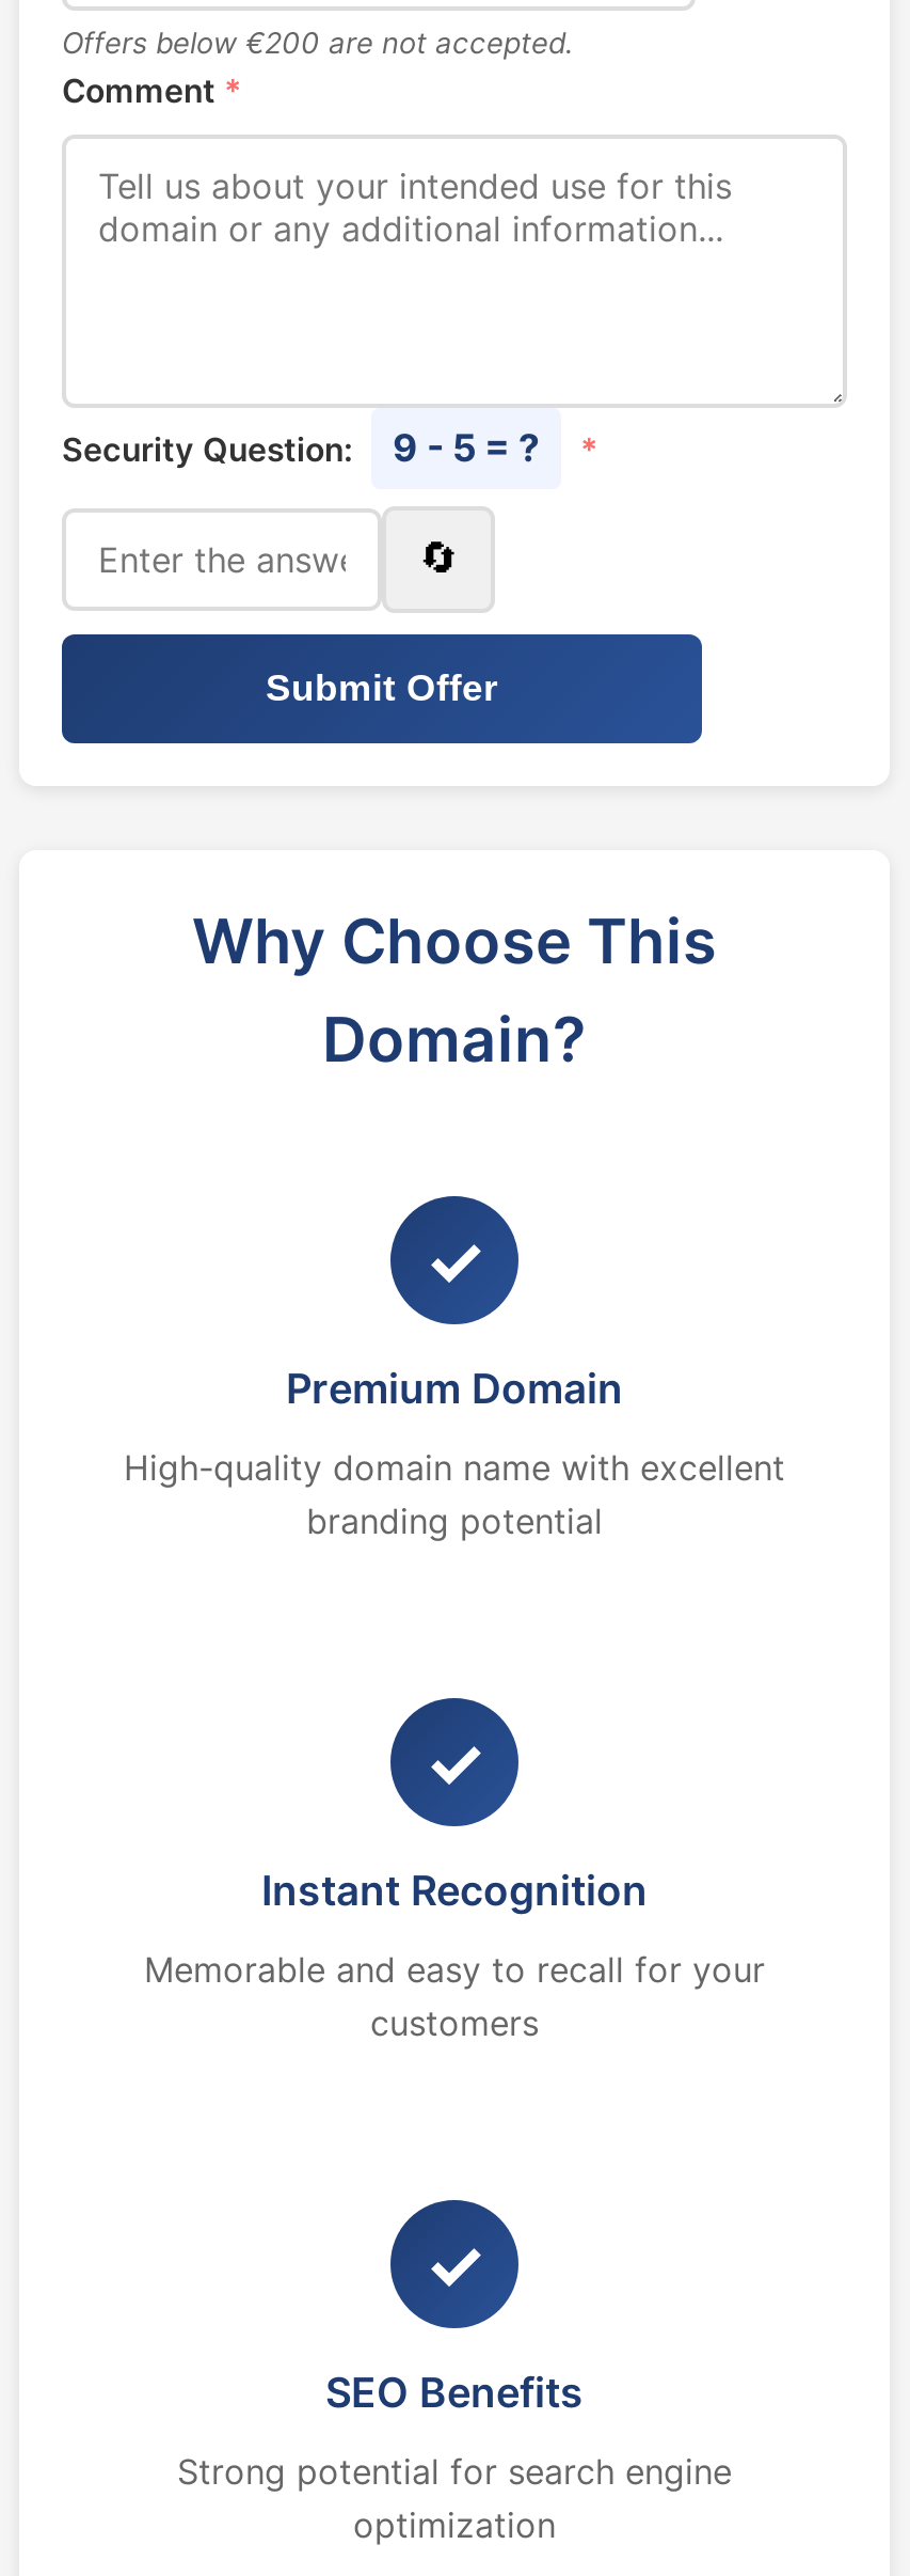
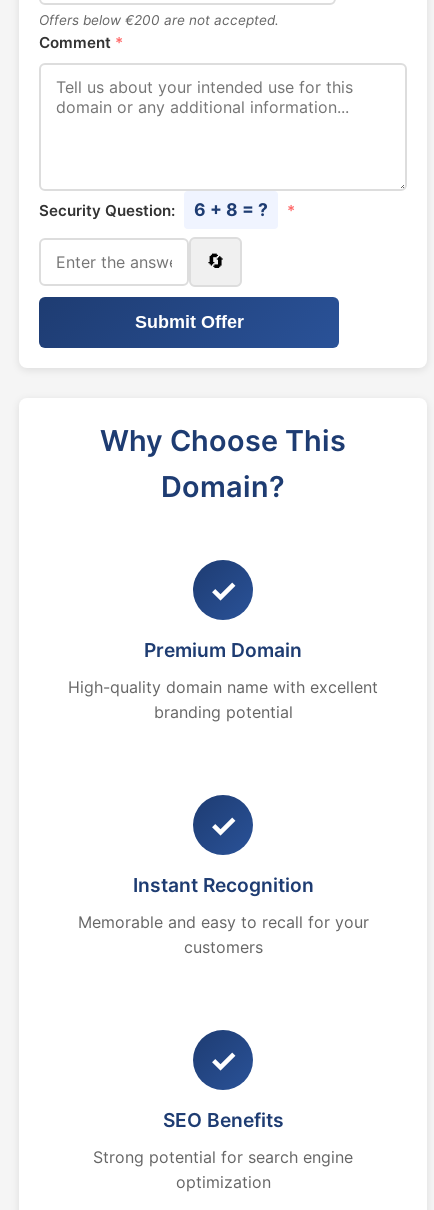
- 9 - 5 = ?
+ 6 + 8 = ?
